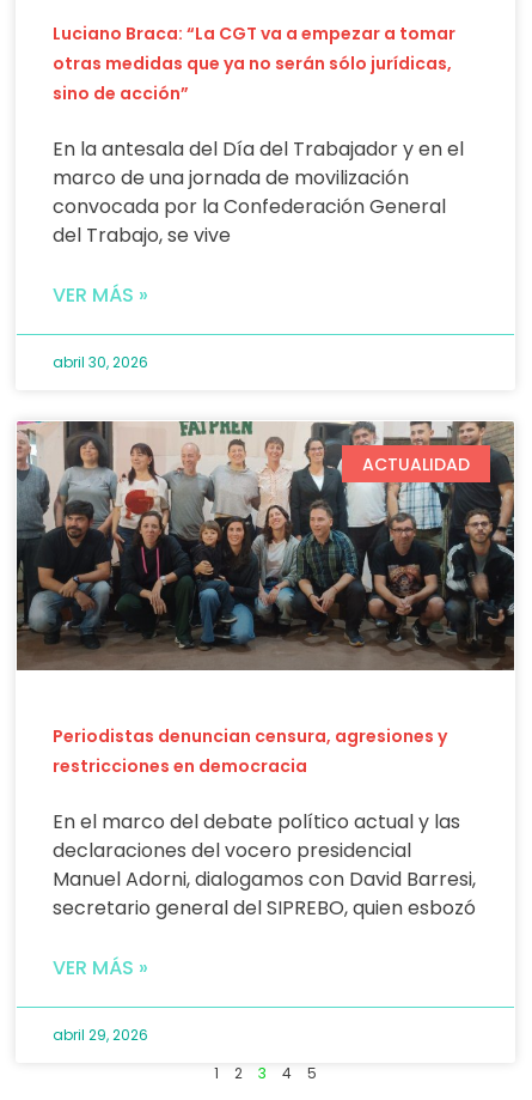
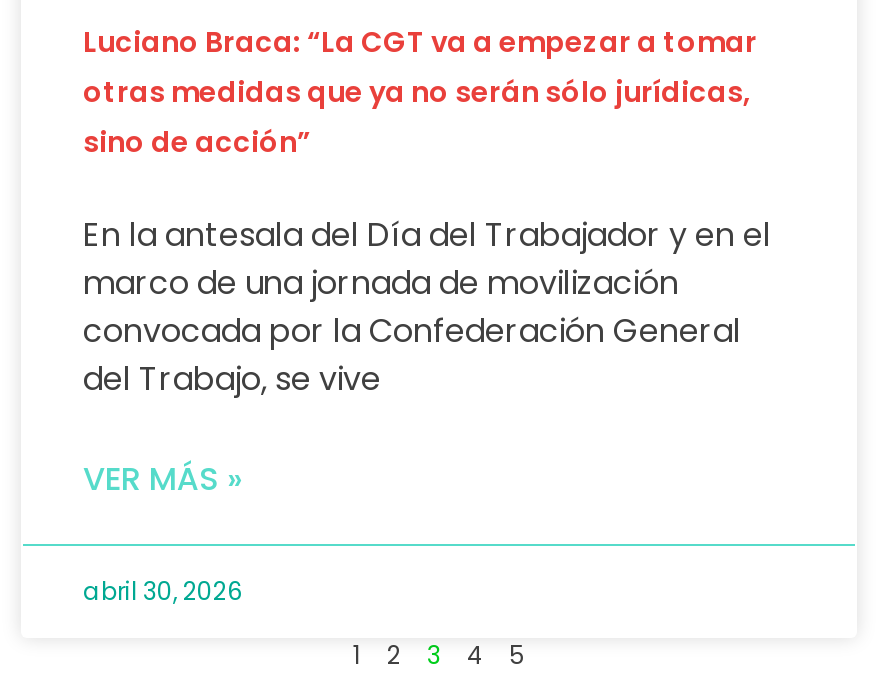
- [image]
- ACTUALIDAD

- Periodistas denuncian censura, agresiones y
- restricciones en democracia
- En el marco del debate político actual y las
- declaraciones del vocero presidencial
- Manuel Adorni, dialogamos con David Barresi,
- secretario general del SIPREBO, quien esbozó
- VER MÁS »
- abril 29, 2026
